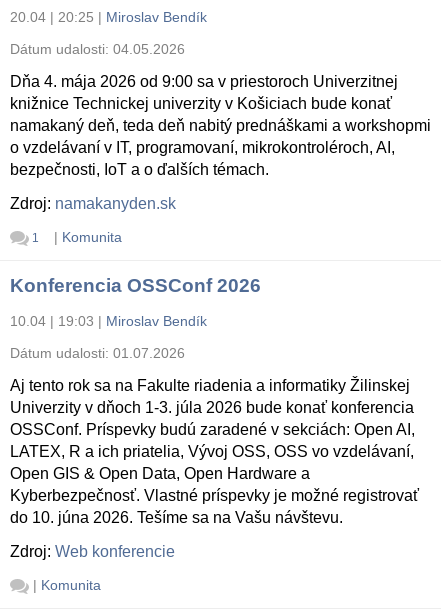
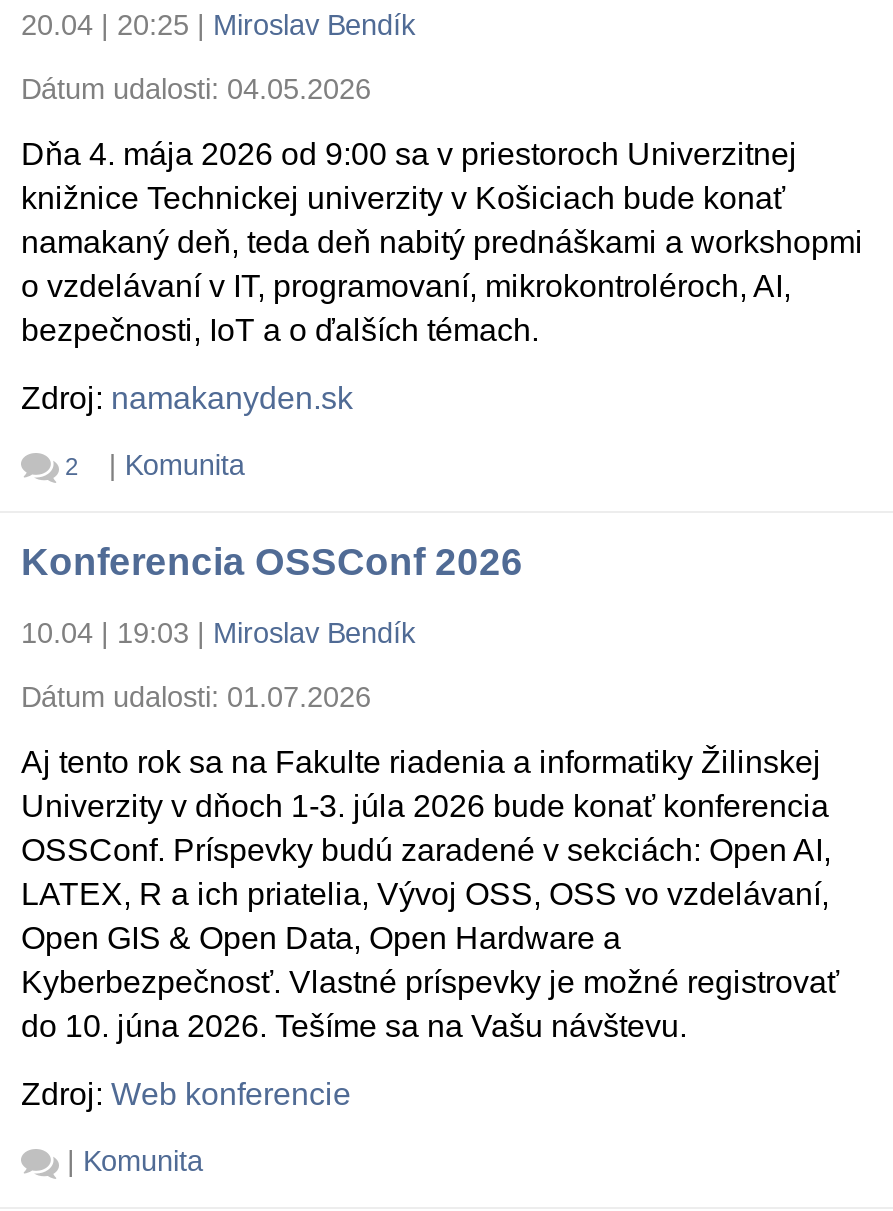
- 1
+ 2
